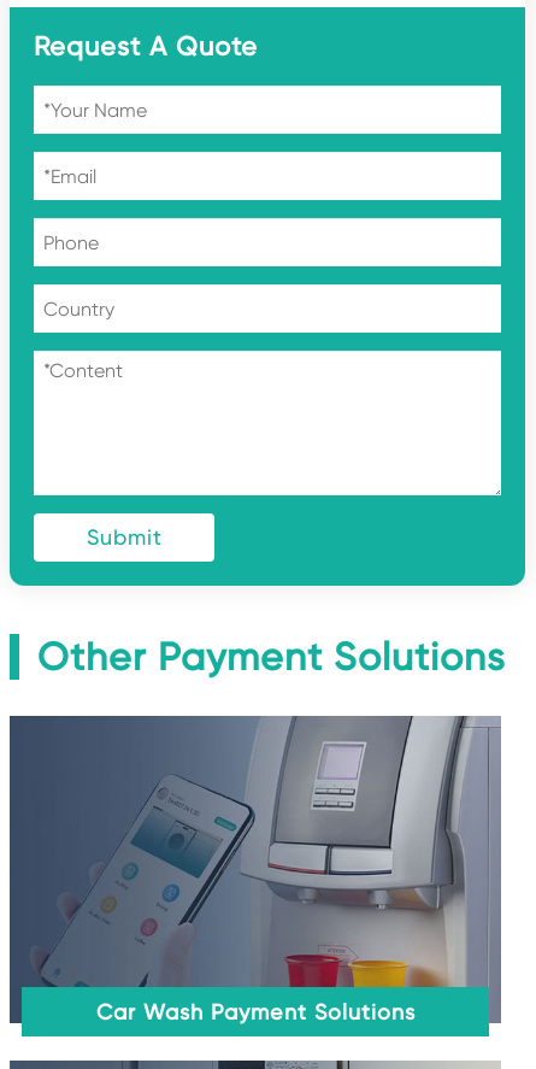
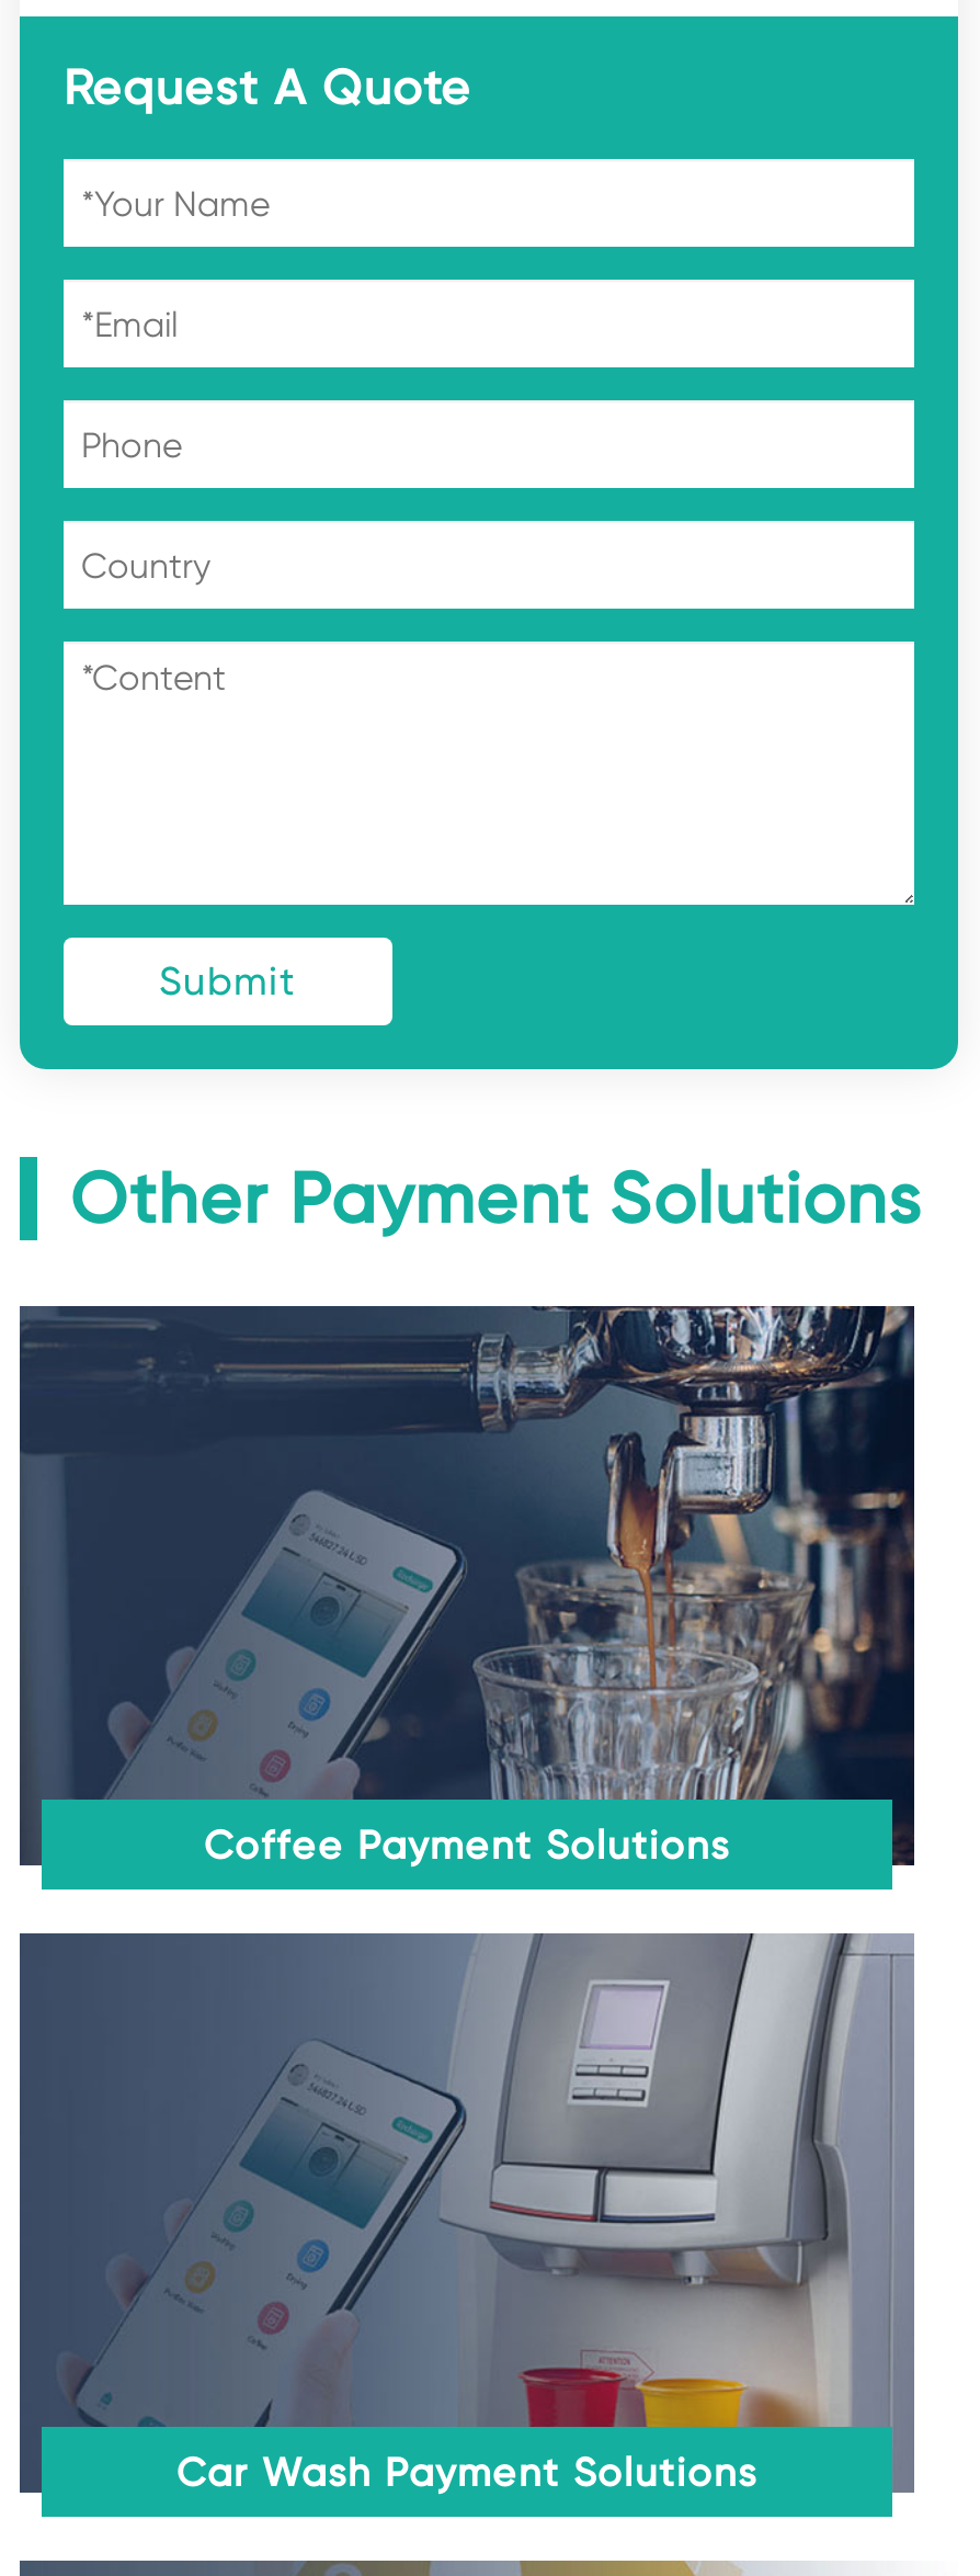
+ [image]
+ Coffee Payment Solutions
